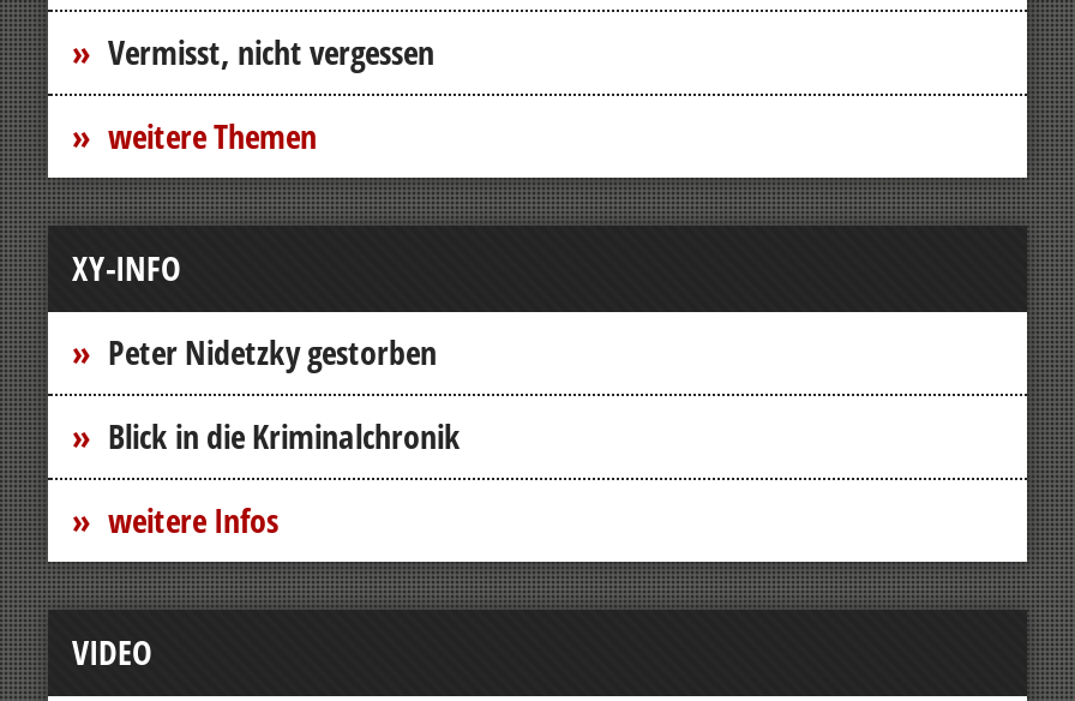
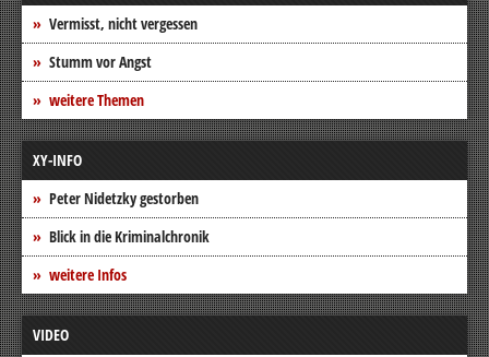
+ Stumm vor Angst
